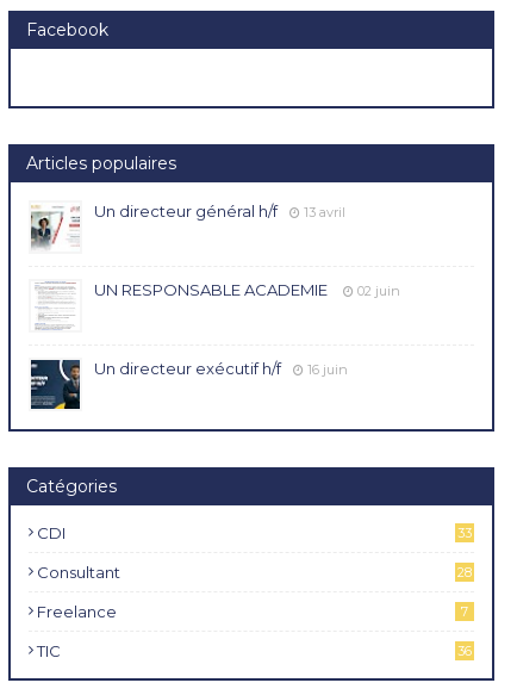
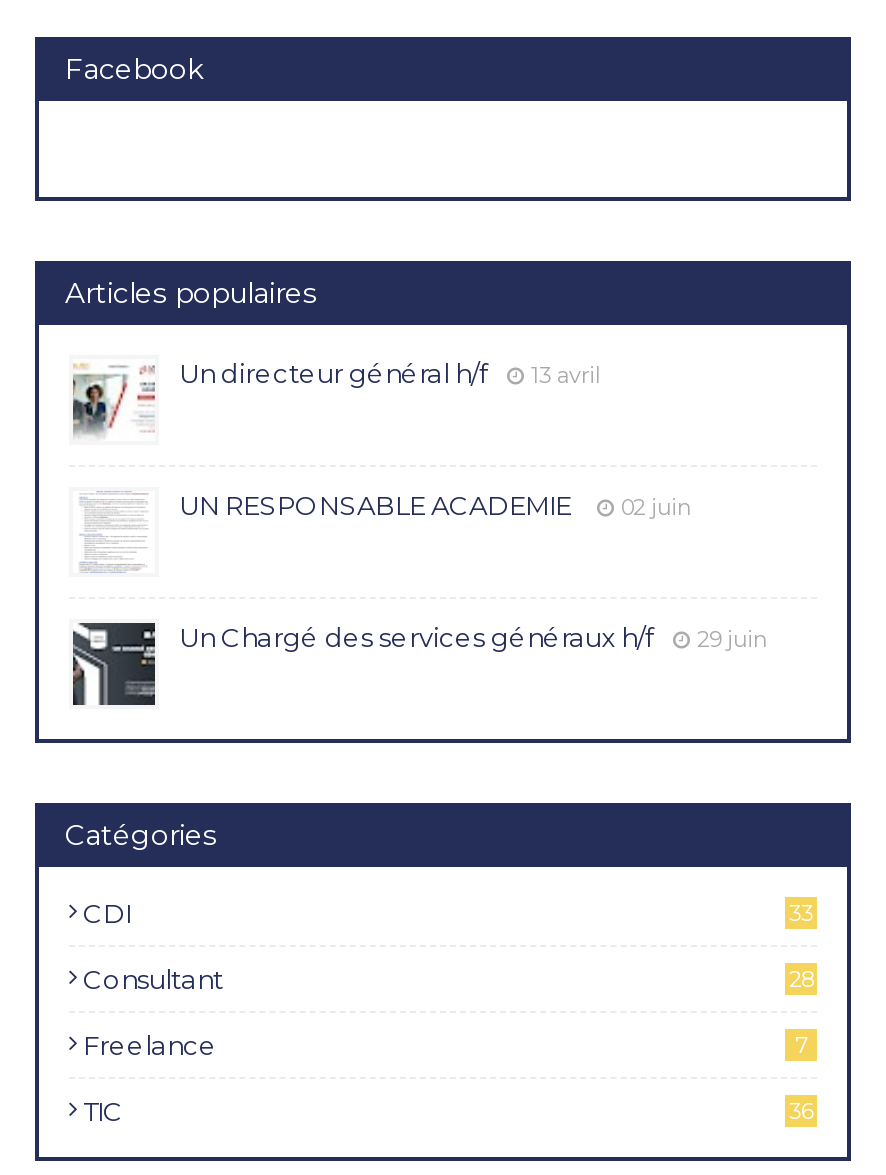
- [image]
- Un directeur exécutif h/f
- 16 juin
+ [image]
+ Un Chargé des services généraux h/f
+ 29 juin
